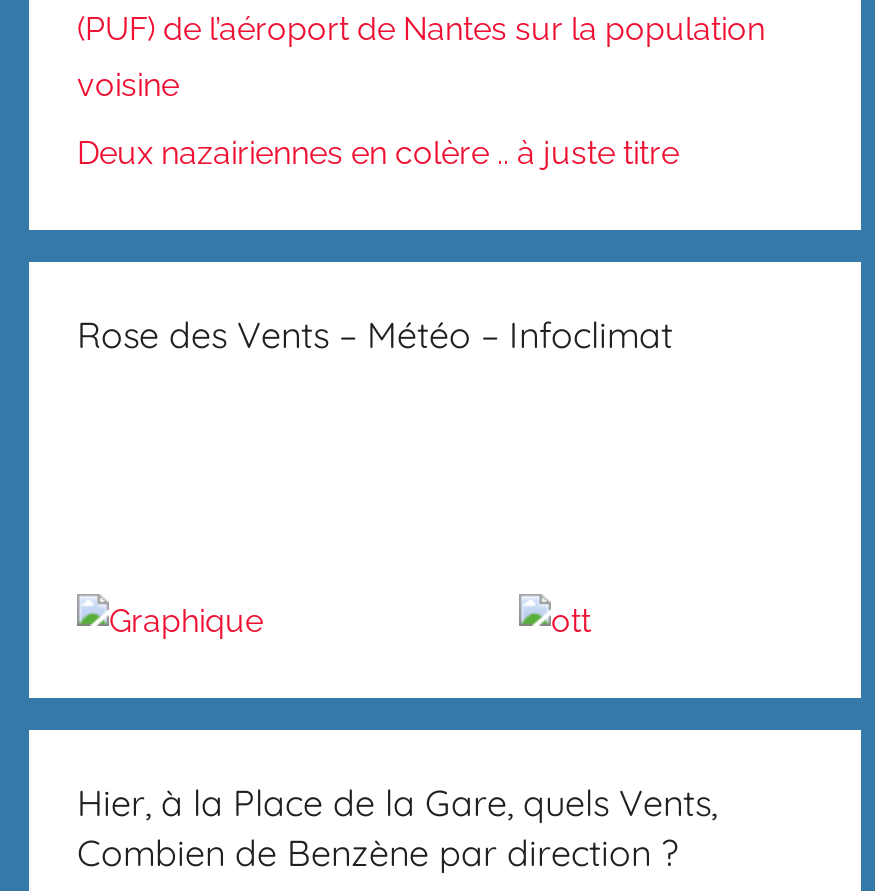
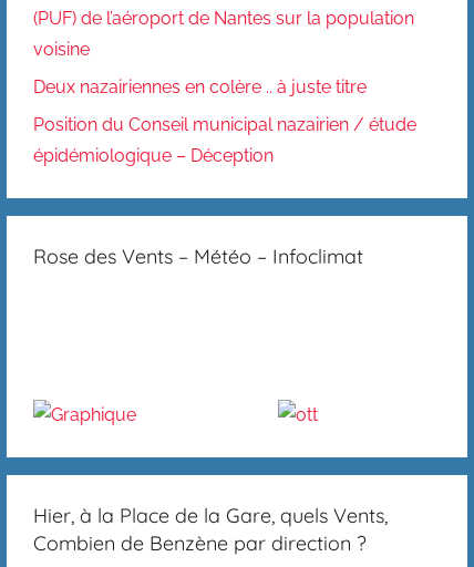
+ Position du Conseil municipal nazairien / étude
+ épidémiologique – Déception
